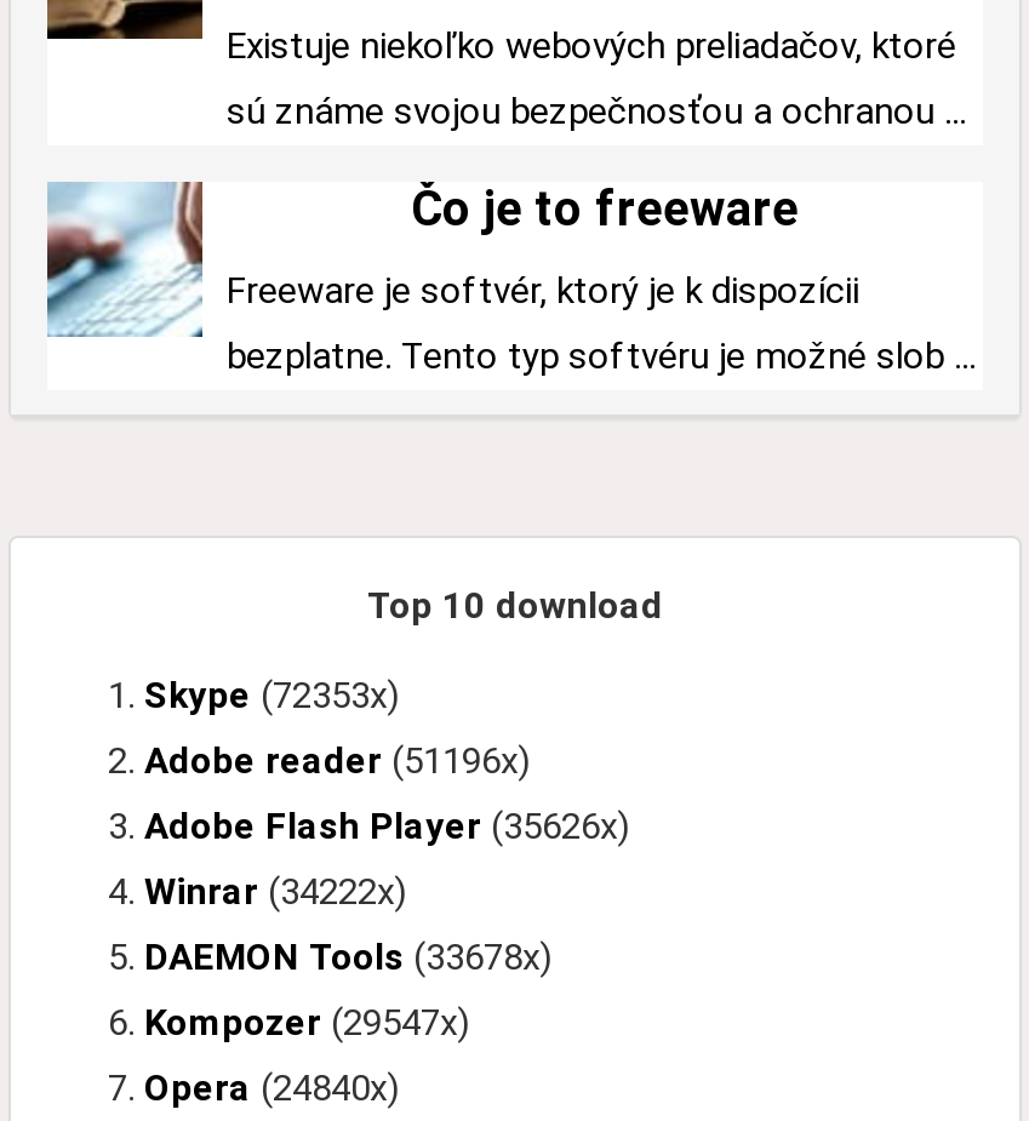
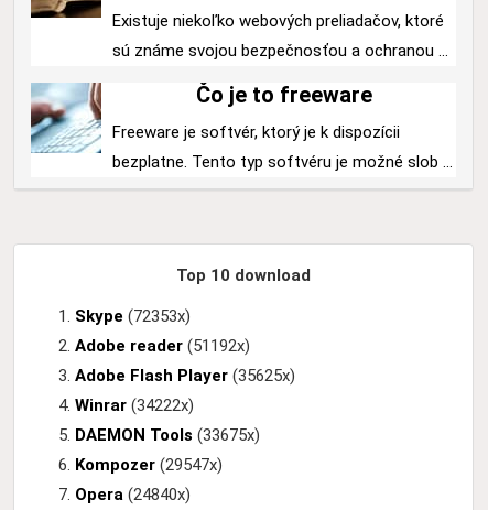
- Adobe reader (51196x)
+ Adobe reader (51192x)

- Adobe Flash Player (35626x)
+ Adobe Flash Player (35625x)

- DAEMON Tools (33678x)
+ DAEMON Tools (33675x)
